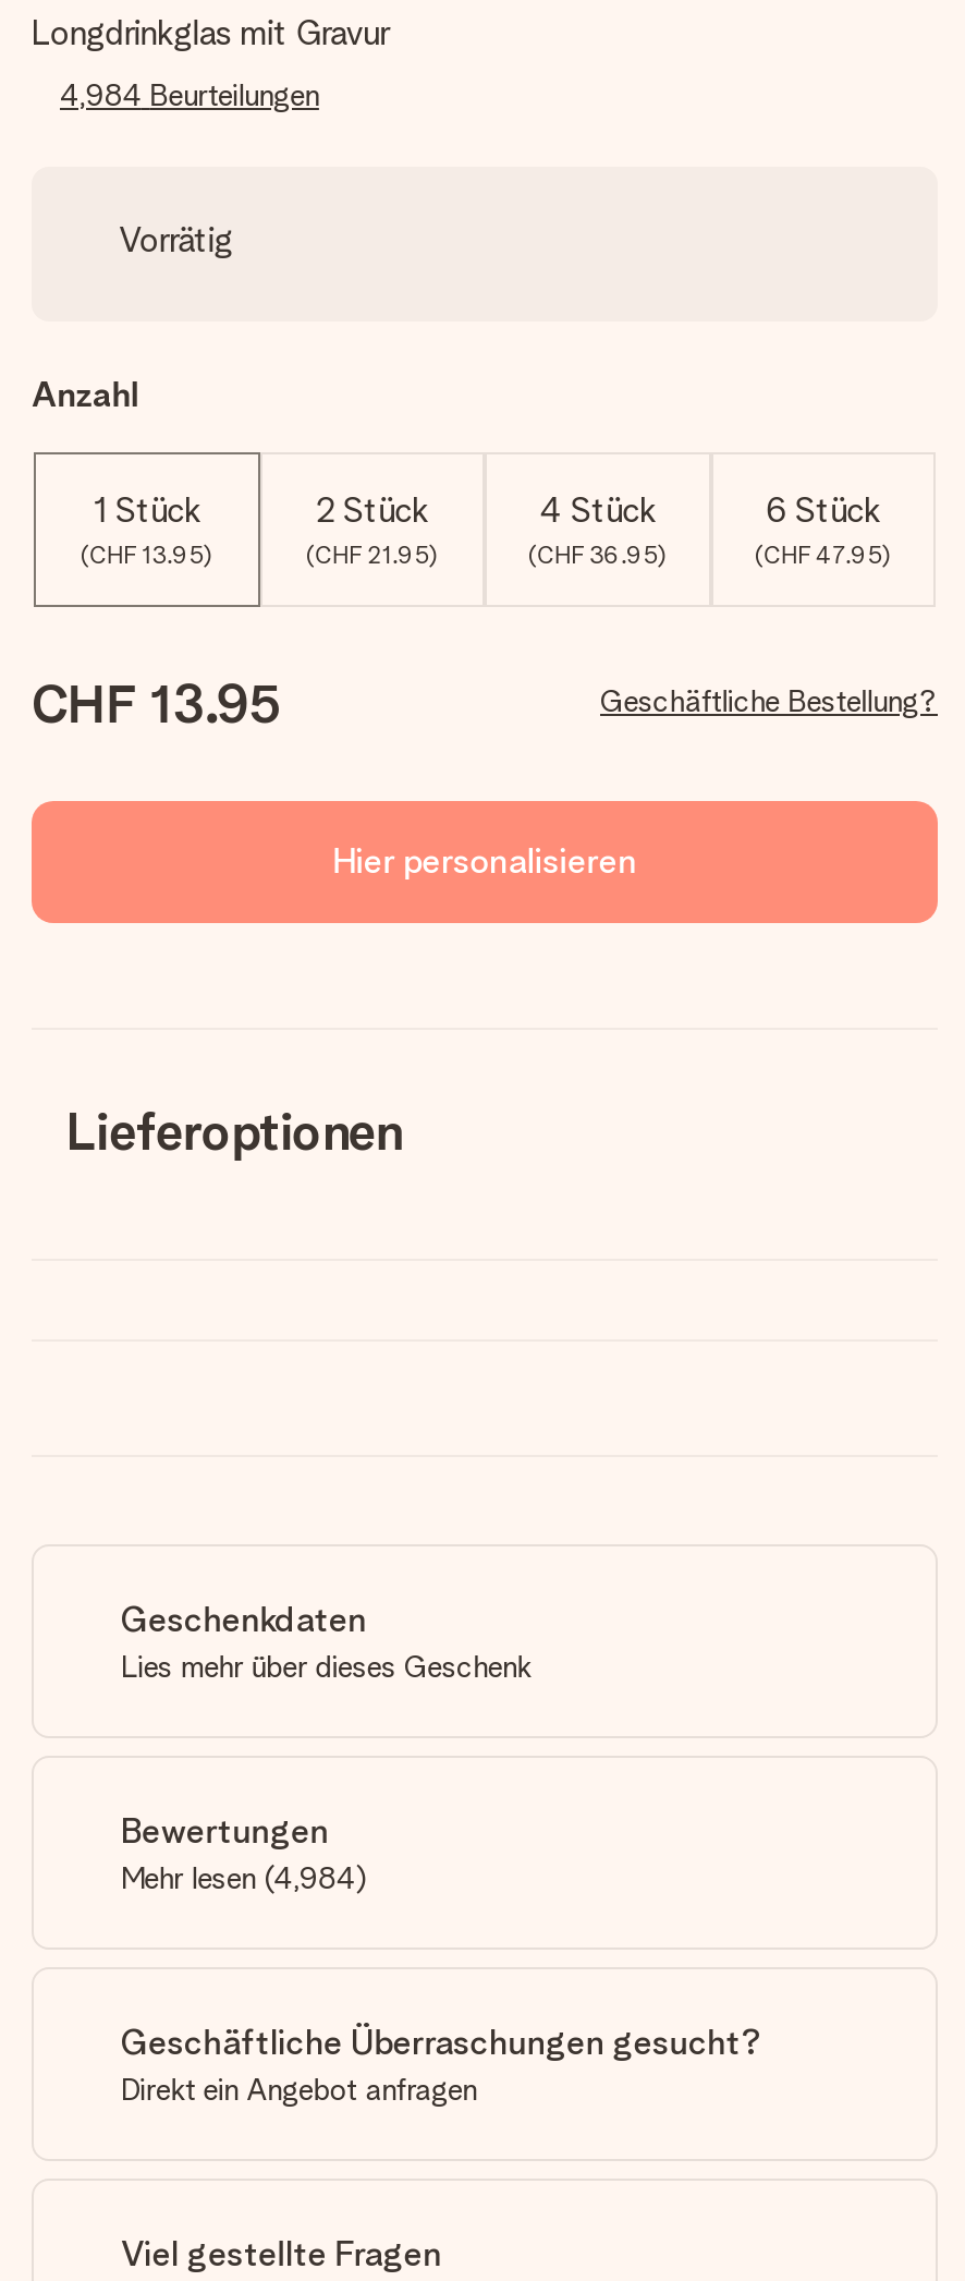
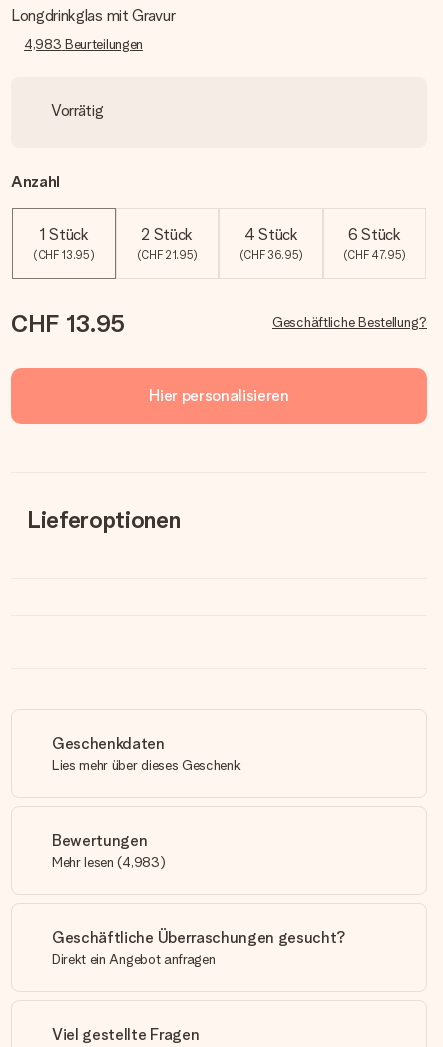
- 4,984 Beurteilungen
+ 4,983 Beurteilungen

- Mehr lesen (4,984)
+ Mehr lesen (4,983)
